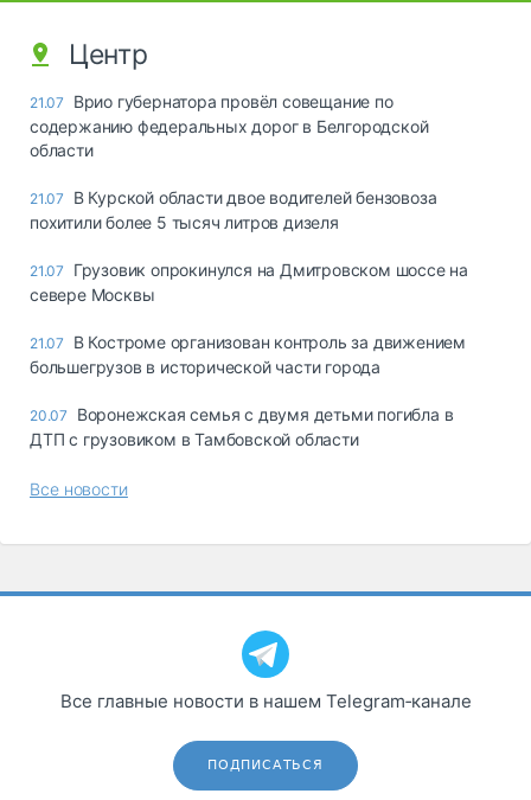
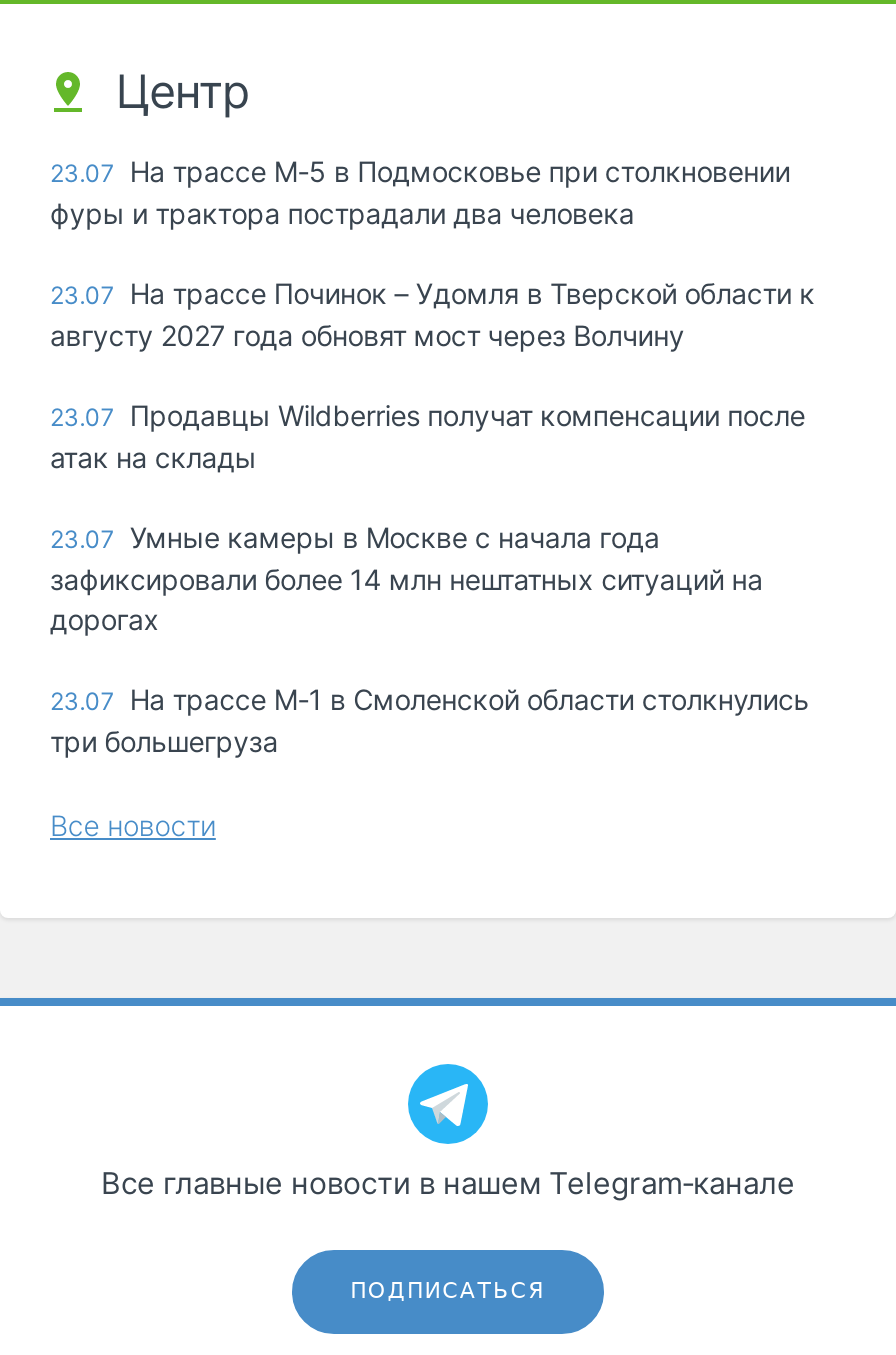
- 21.07 Врио губернатора провёл совещание по
- содержанию федеральных дорог в Белгородской
- области
+ 23.07 На трассе М-5 в Подмосковье при столкновении
+ фуры и трактора пострадали два человека

- 21.07 В Курской области двое водителей бензовоза
- похитили более 5 тысяч литров дизеля
+ 23.07 На трассе Починок – Удомля в Тверской области к
+ августу 2027 года обновят мост через Волчину

- 21.07 Грузовик опрокинулся на Дмитровском шоссе на
- севере Москвы
+ 23.07 Продавцы Wildberries получат компенсации после
+ атак на склады

- 21.07 В Костроме организован контроль за движением
- большегрузов в исторической части города
+ 23.07 Умные камеры в Москве с начала года
+ зафиксировали более 14 млн нештатных ситуаций на
+ дорогах

- 20.07 Воронежская семья с двумя детьми погибла в
- ДТП с грузовиком в Тамбовской области
+ 23.07 На трассе М-1 в Смоленской области столкнулись
+ три большегруза
